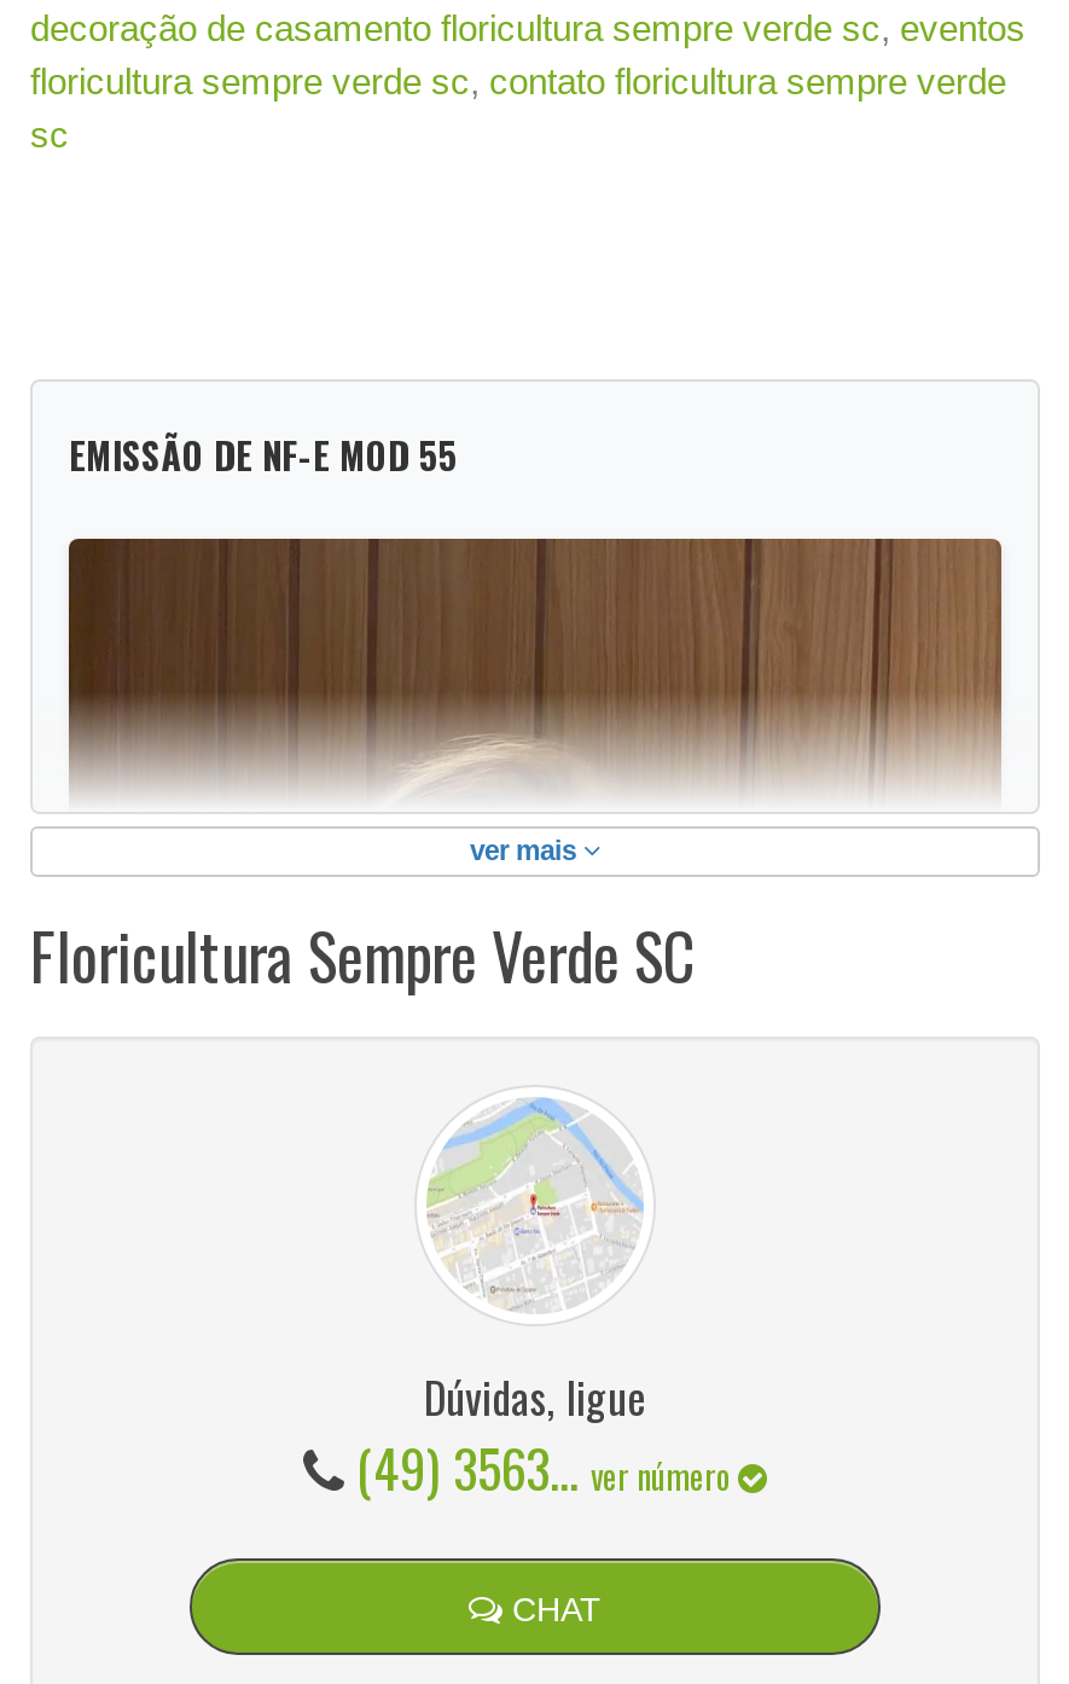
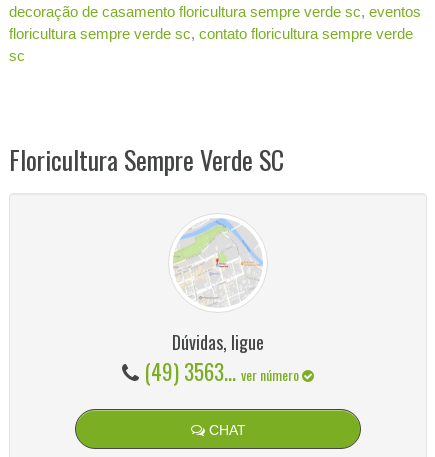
- EMISSÃO DE NF-E MOD 55

- [image]
- ver mais
